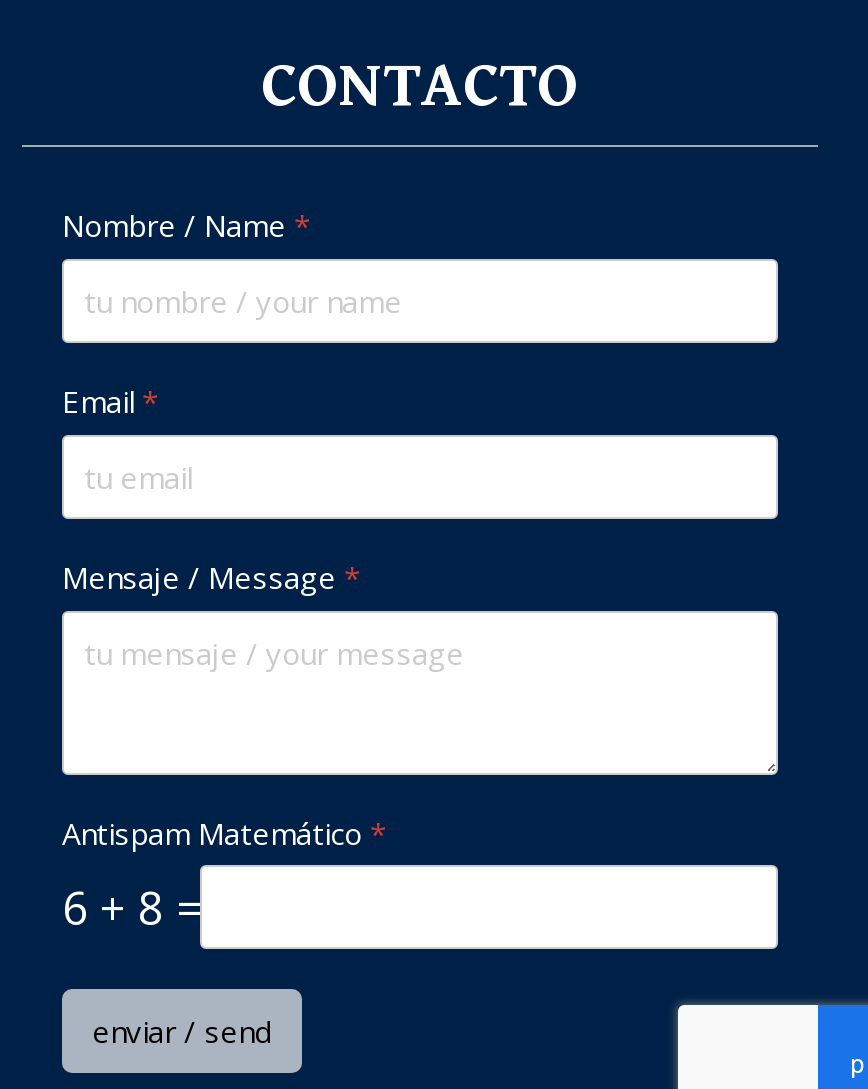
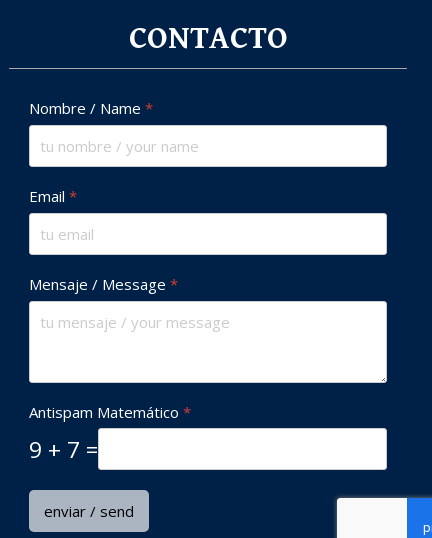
- 6 + 8 =
+ 9 + 7 =
